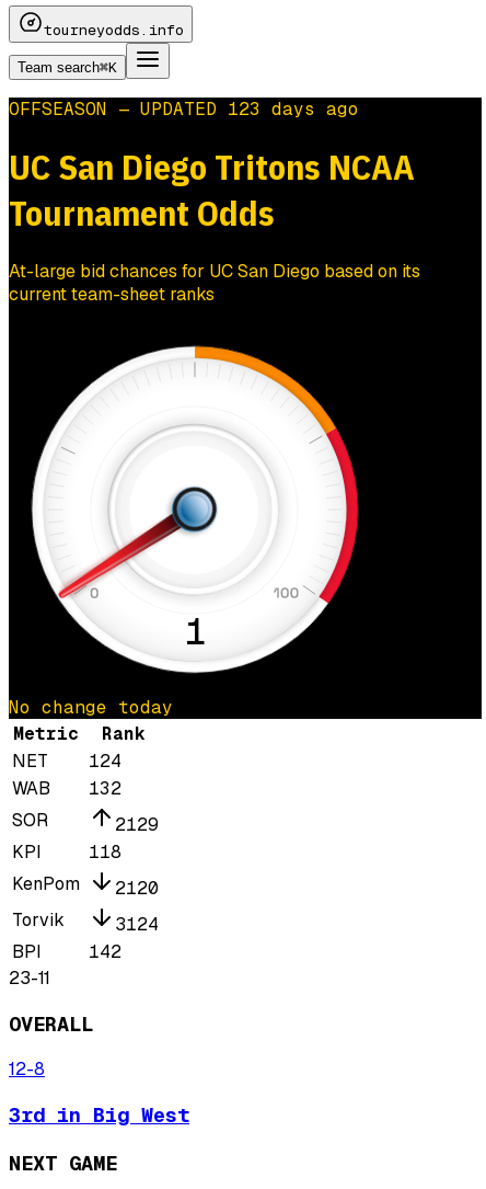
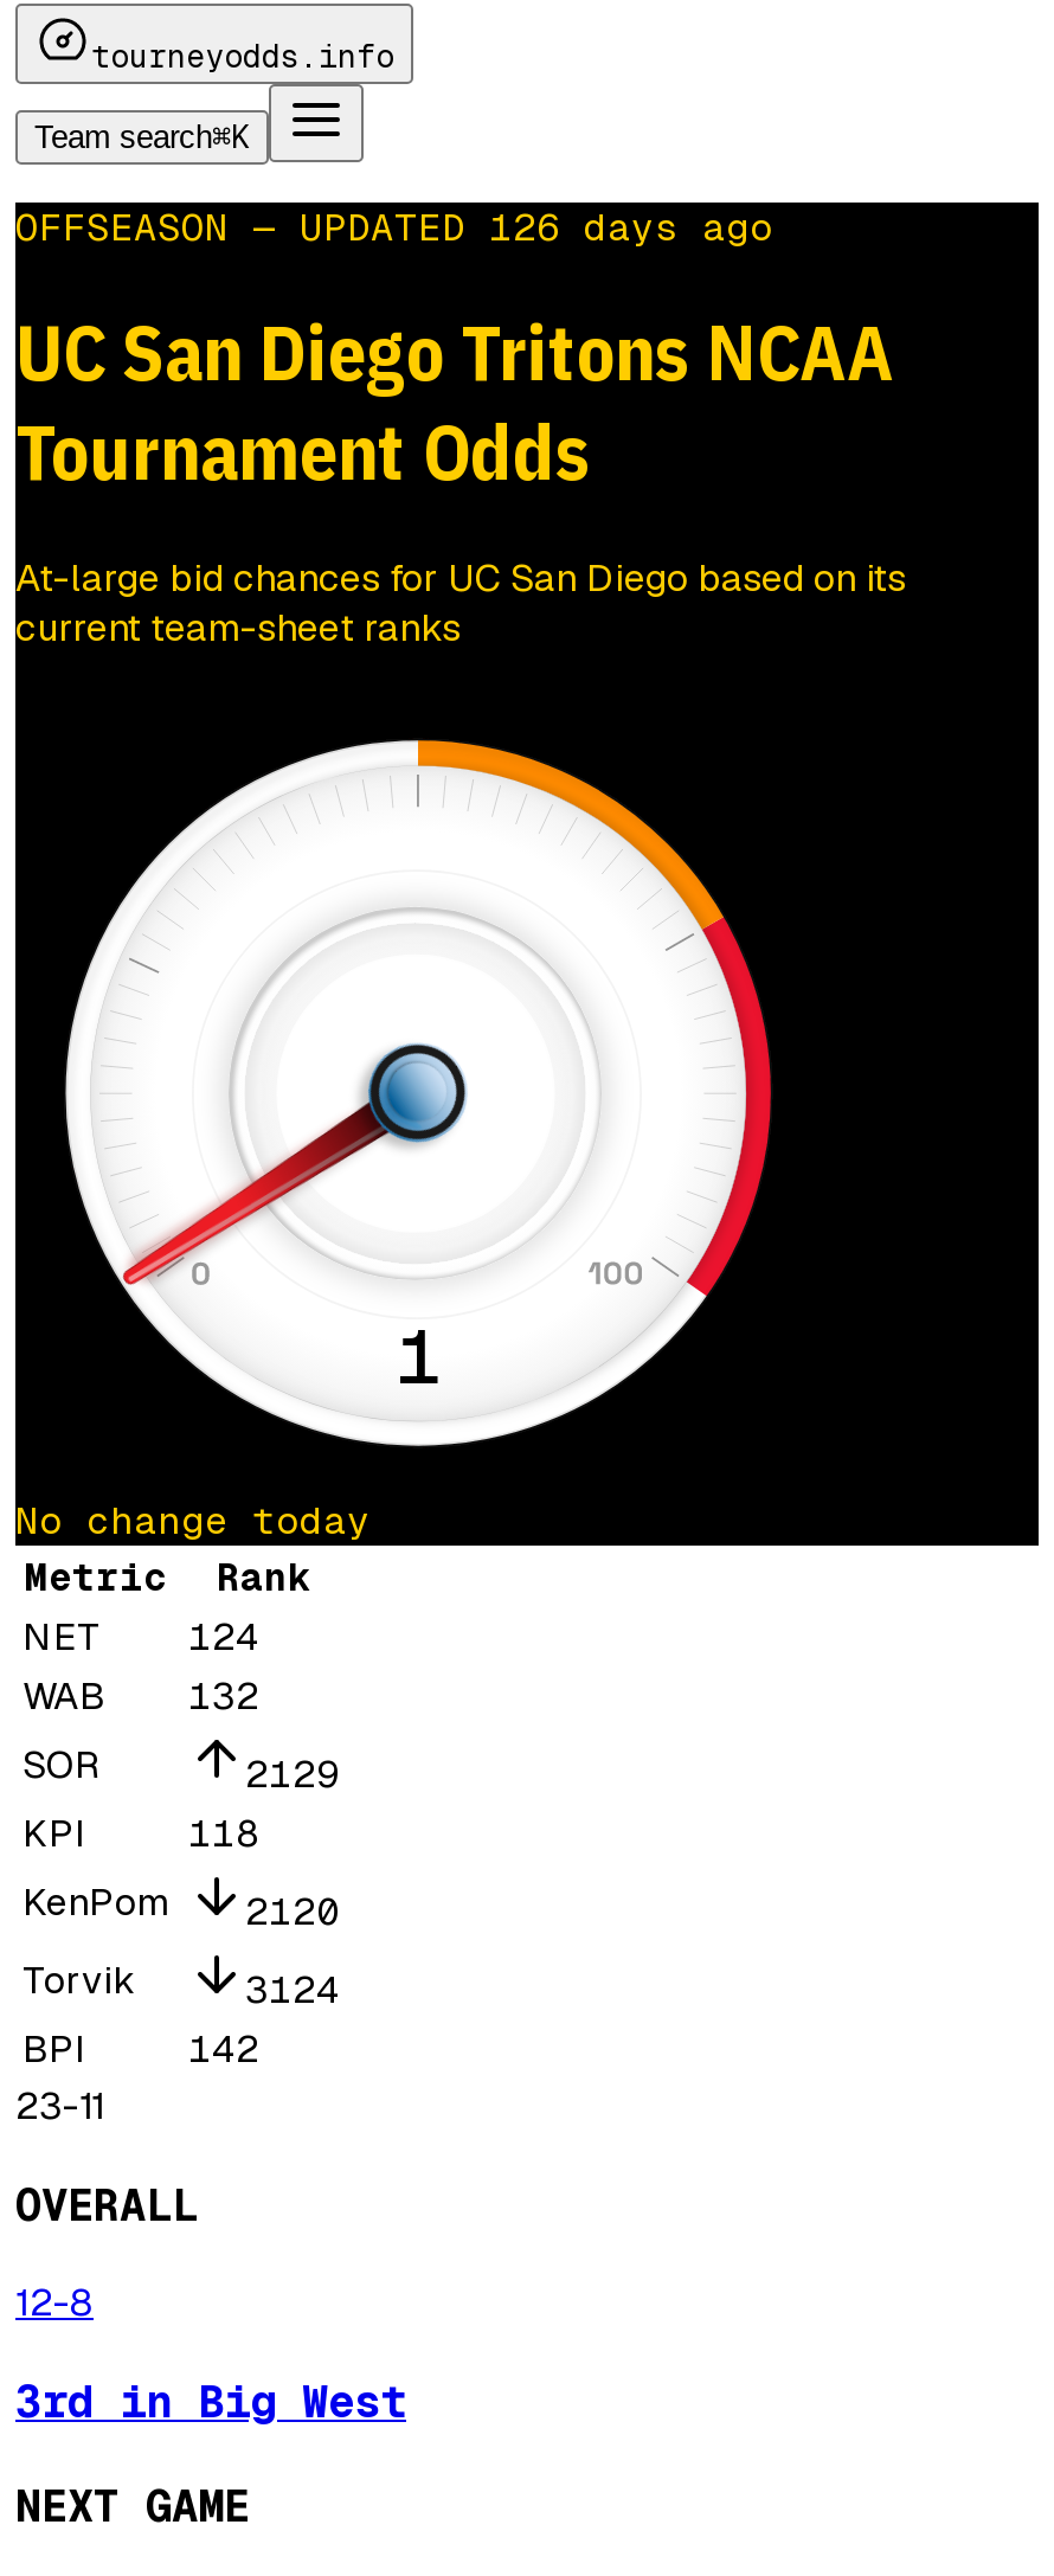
- OFFSEASON —UPDATED123 days ago
+ OFFSEASON —UPDATED126 days ago
